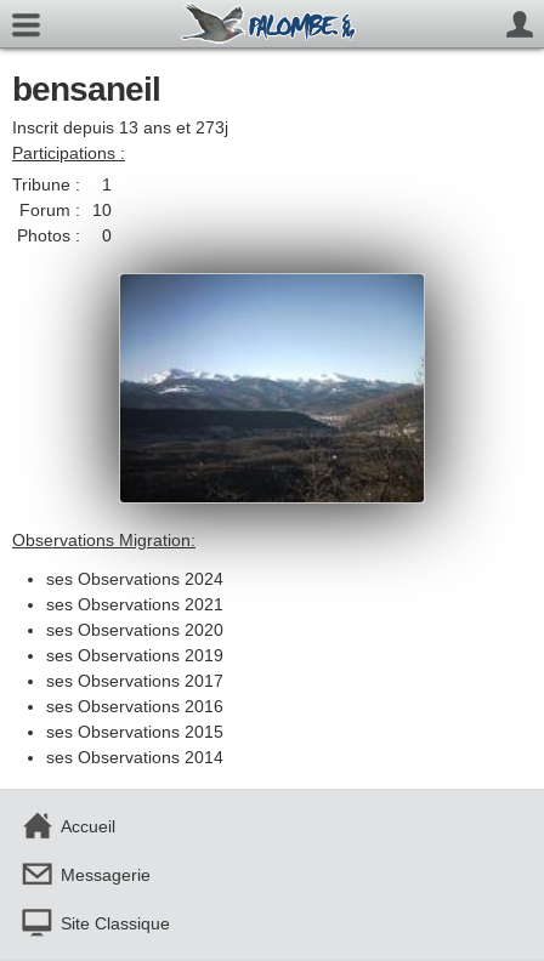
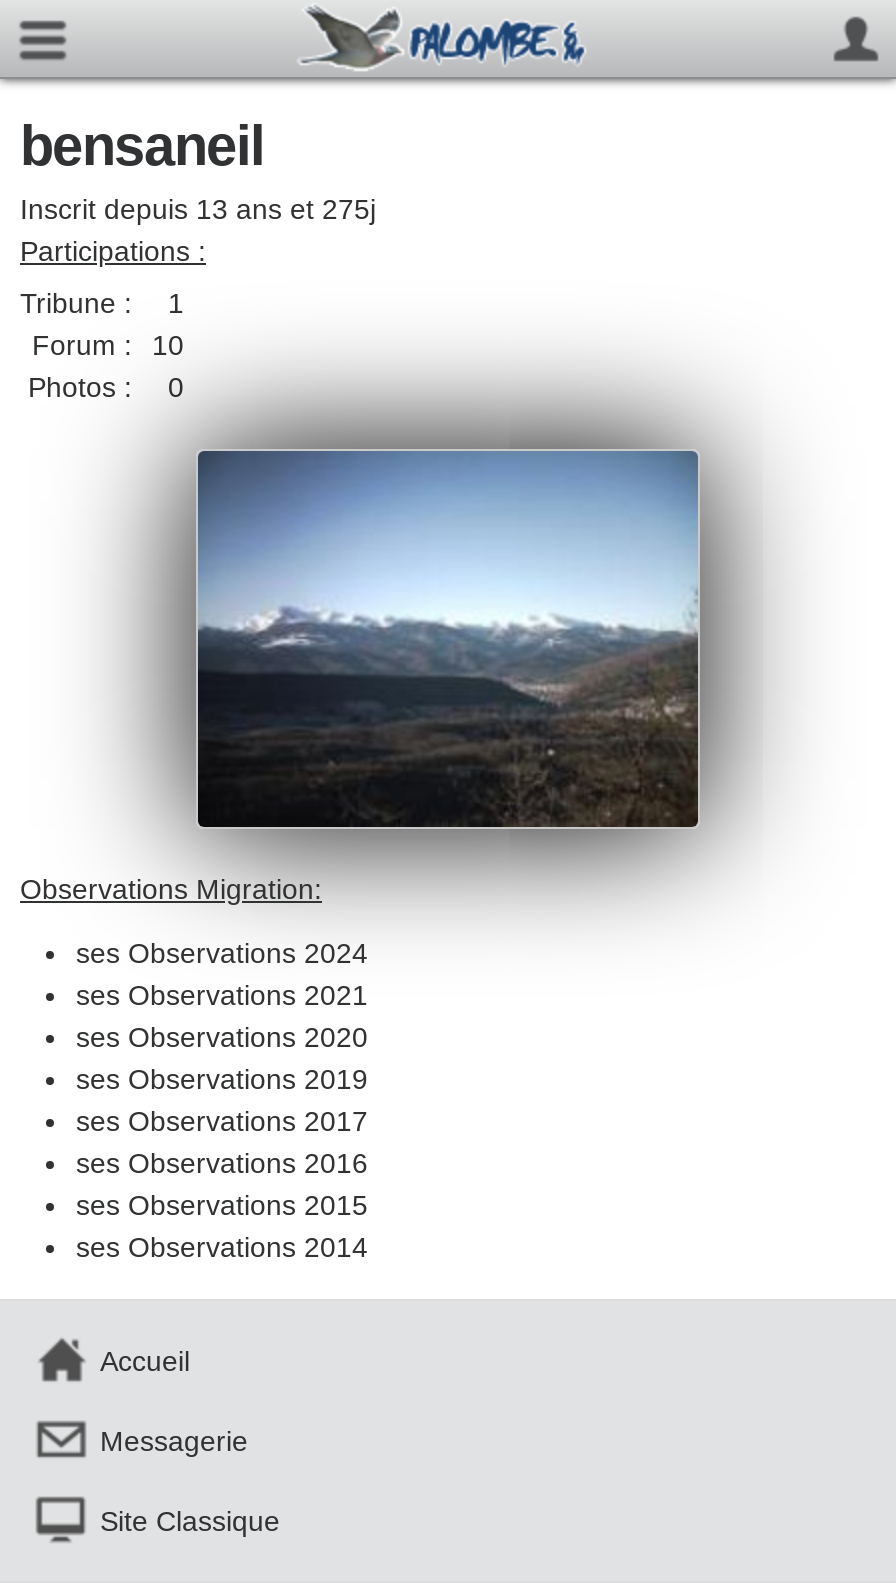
- Inscrit depuis 13 ans et 273j
+ Inscrit depuis 13 ans et 275j
